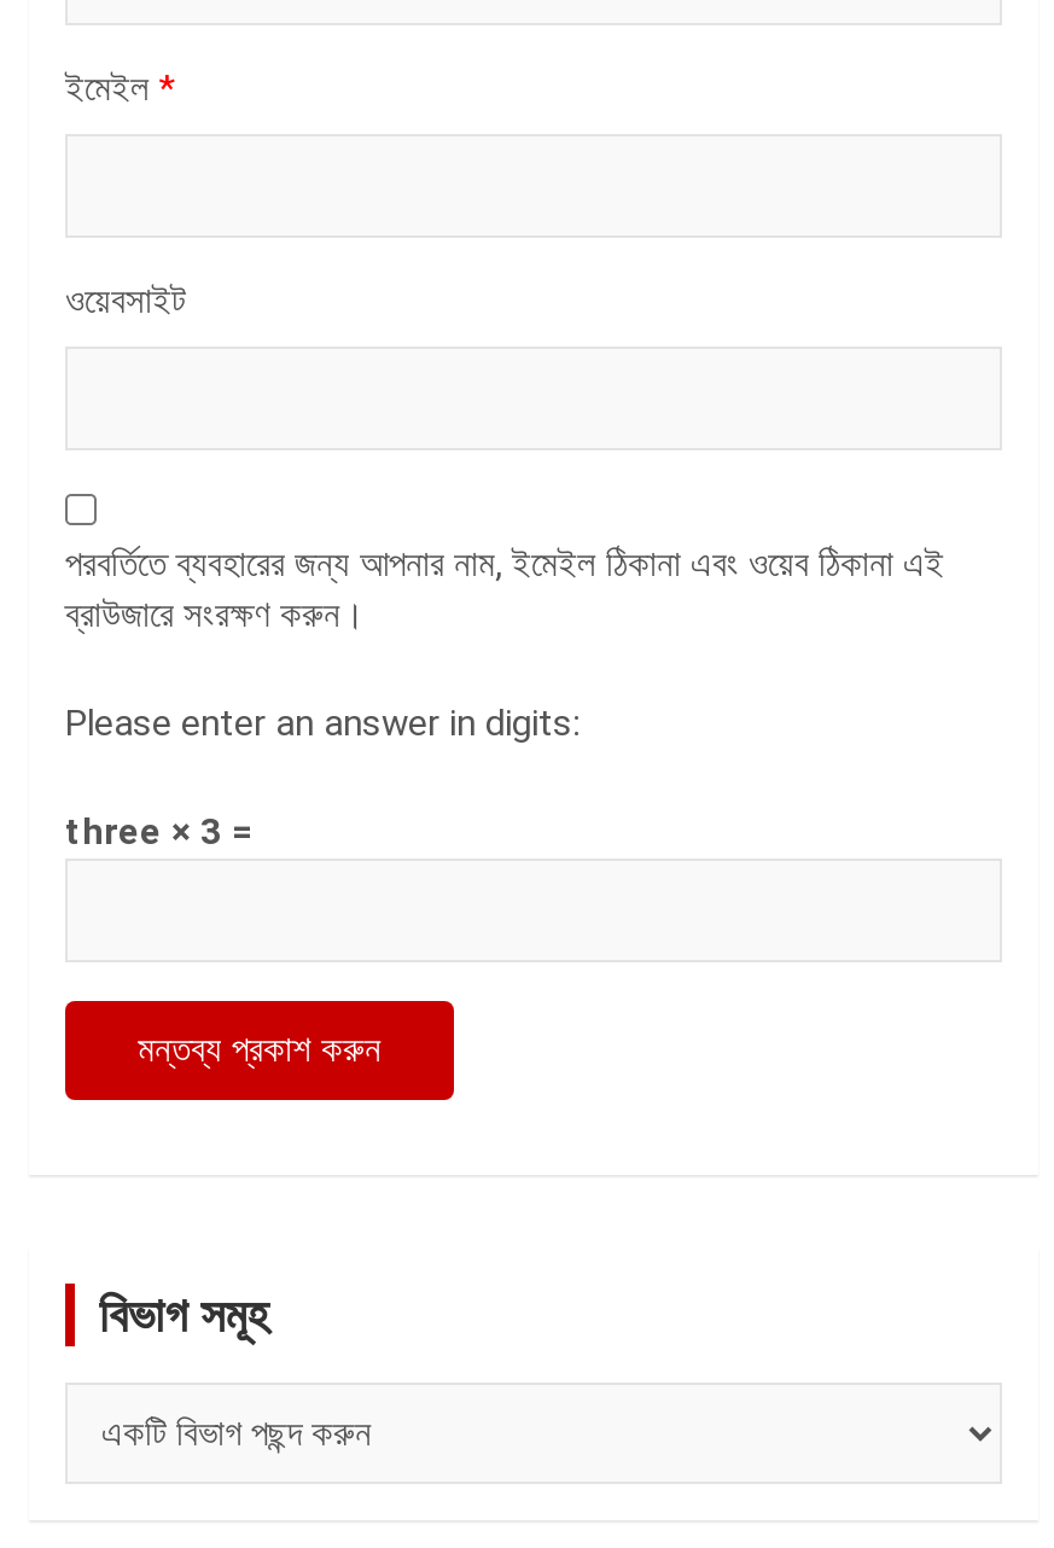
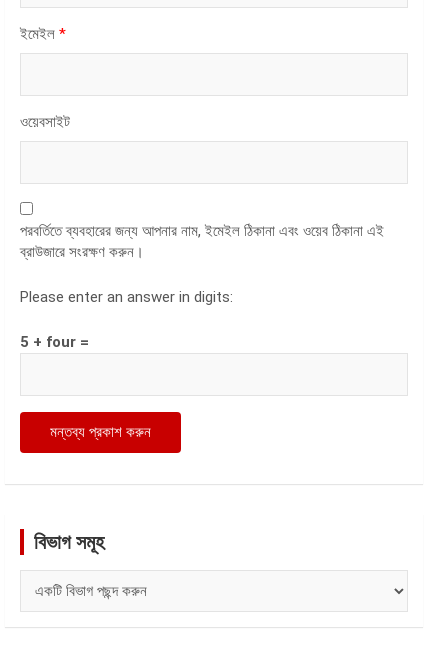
- three × 3 =
+ 5 + four =
